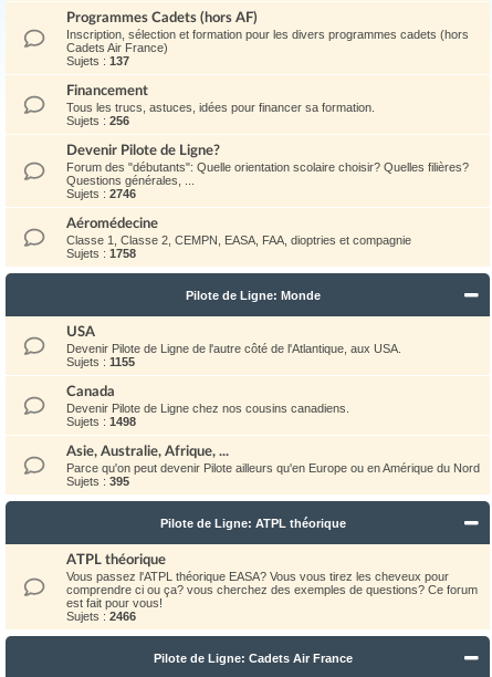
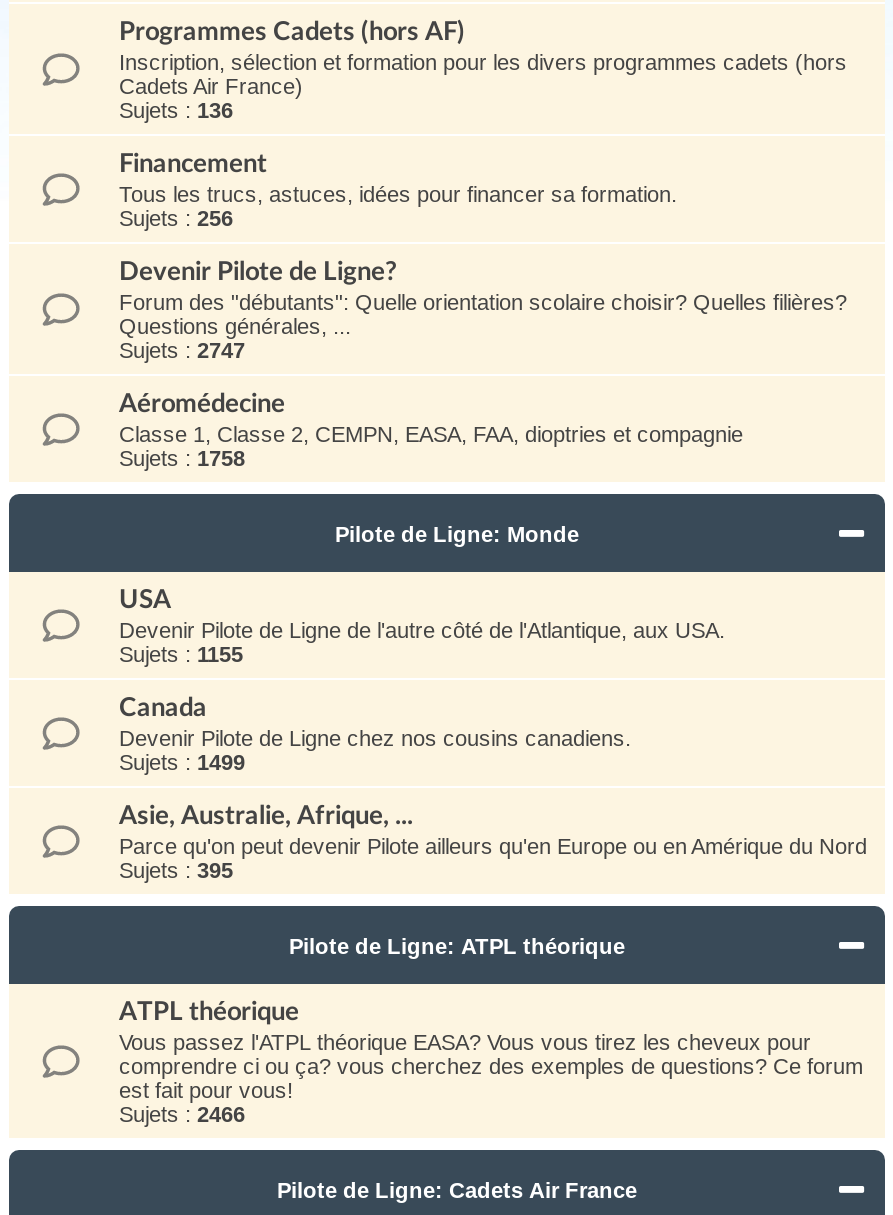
- Sujets : 137
+ Sujets : 136

- Sujets : 2746
+ Sujets : 2747

- Sujets : 1498
+ Sujets : 1499
